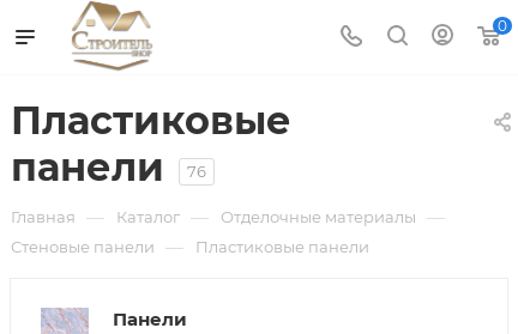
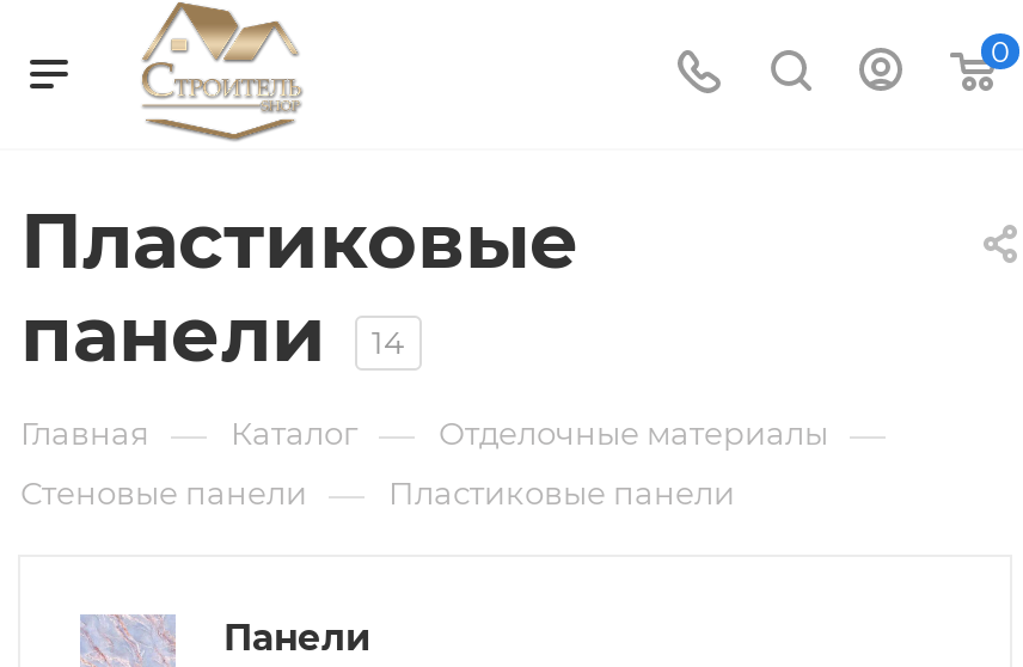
- панели 76
+ панели 14
